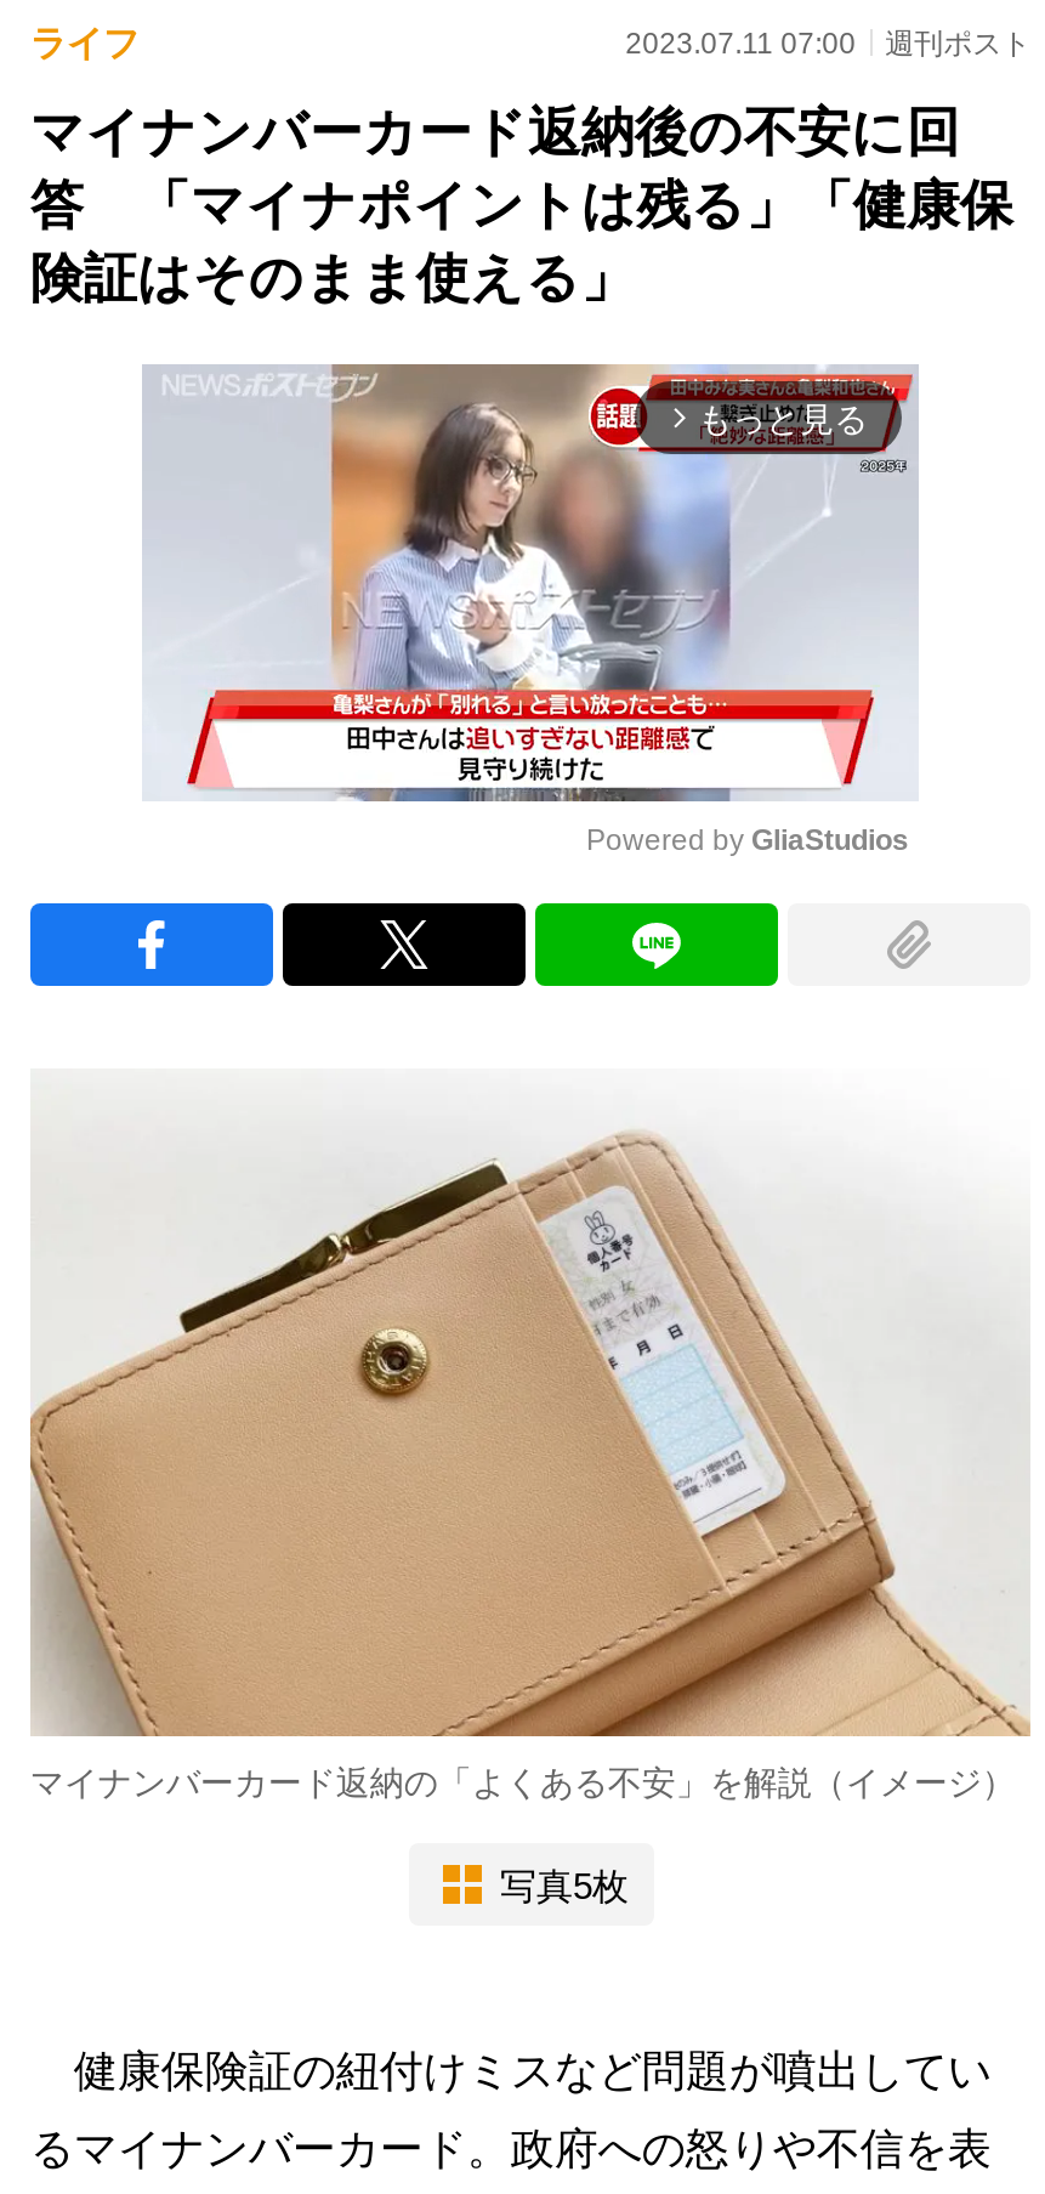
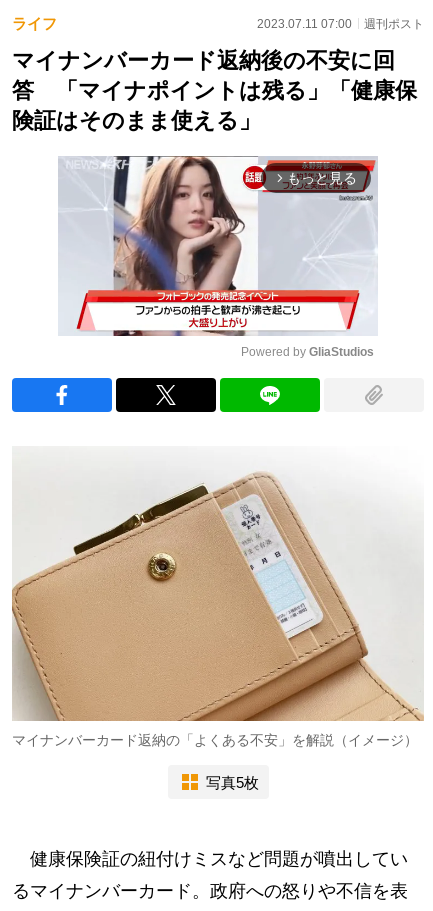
- [image]
+ [image]
